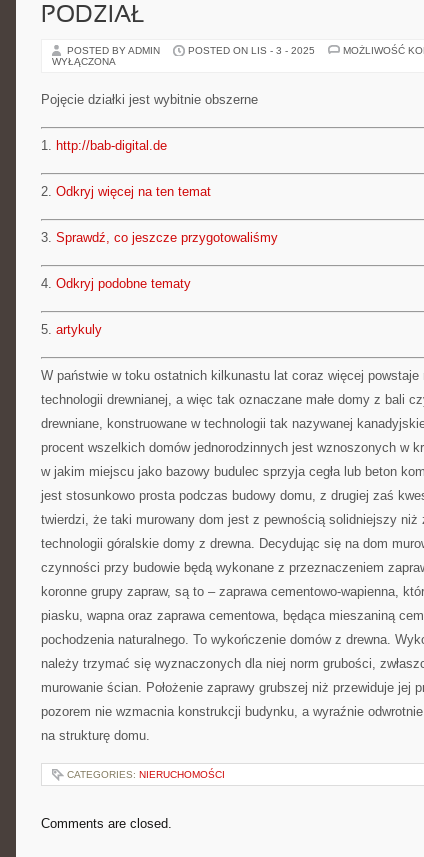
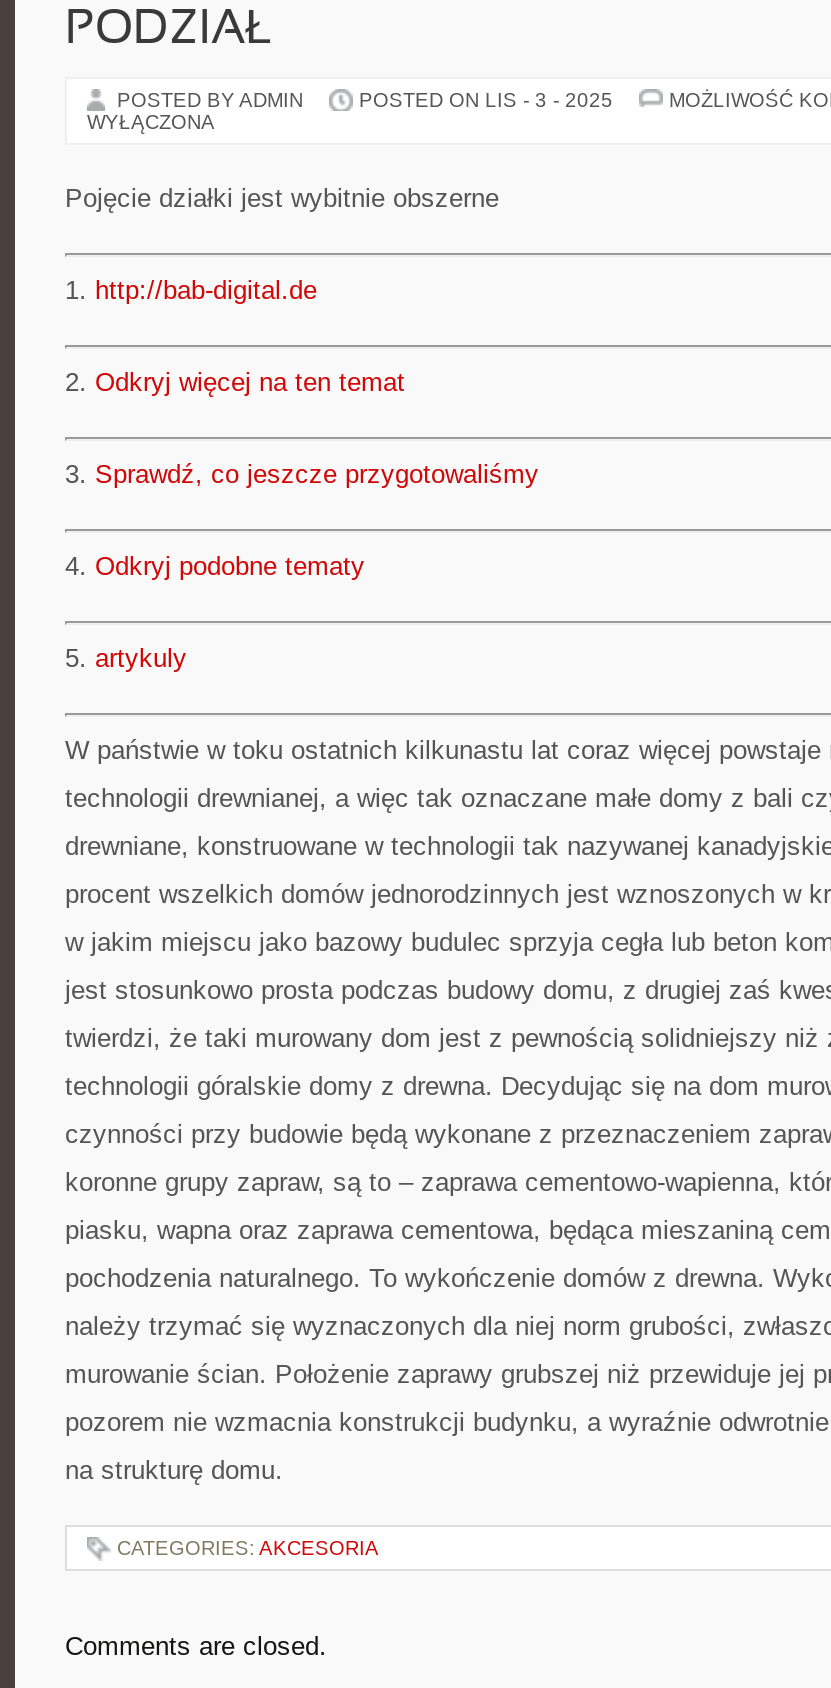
- CATEGORIES: NIERUCHOMOŚCI
+ CATEGORIES: AKCESORIA
